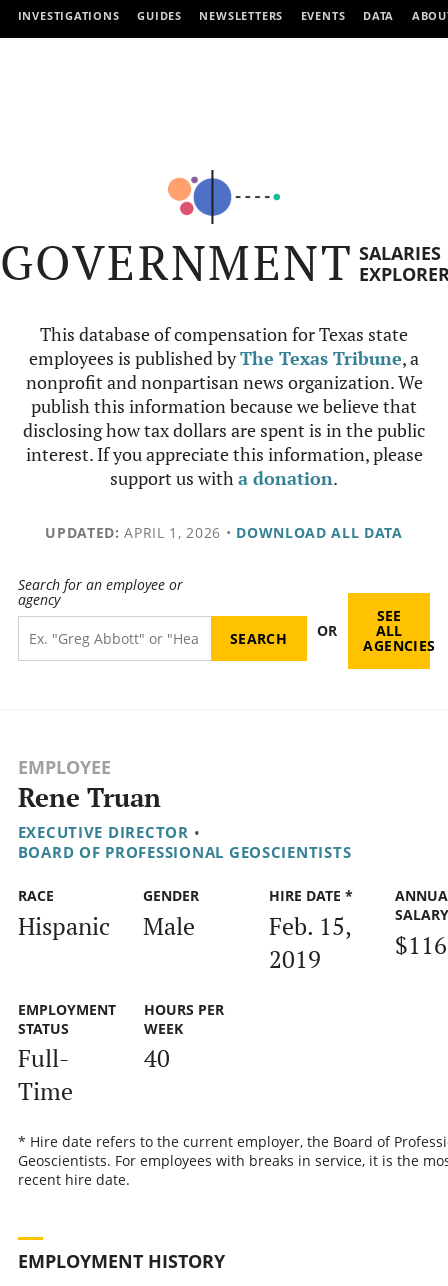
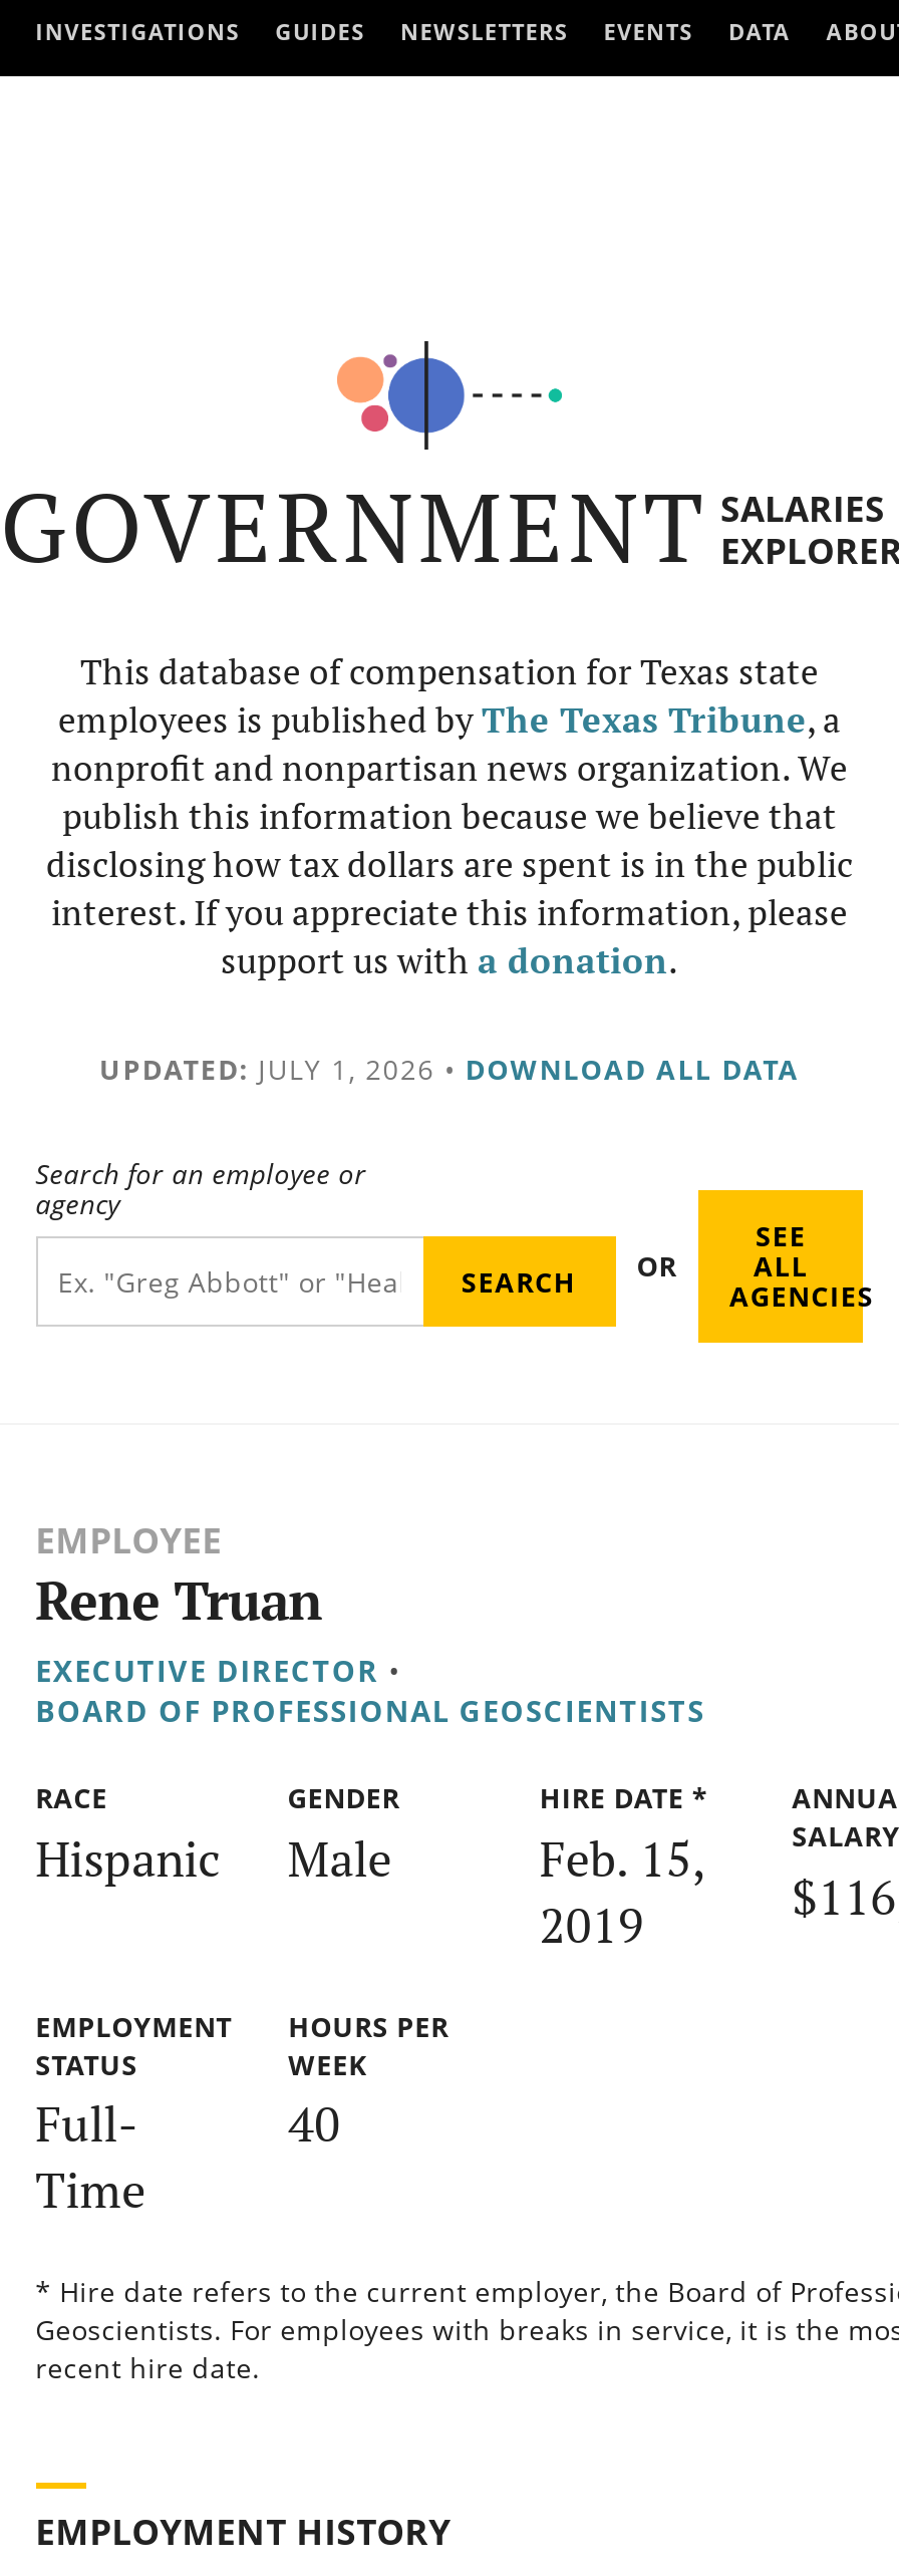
- UPDATED: APRIL 1, 2026 • DOWNLOAD ALL DATA
+ UPDATED: JULY 1, 2026 • DOWNLOAD ALL DATA
